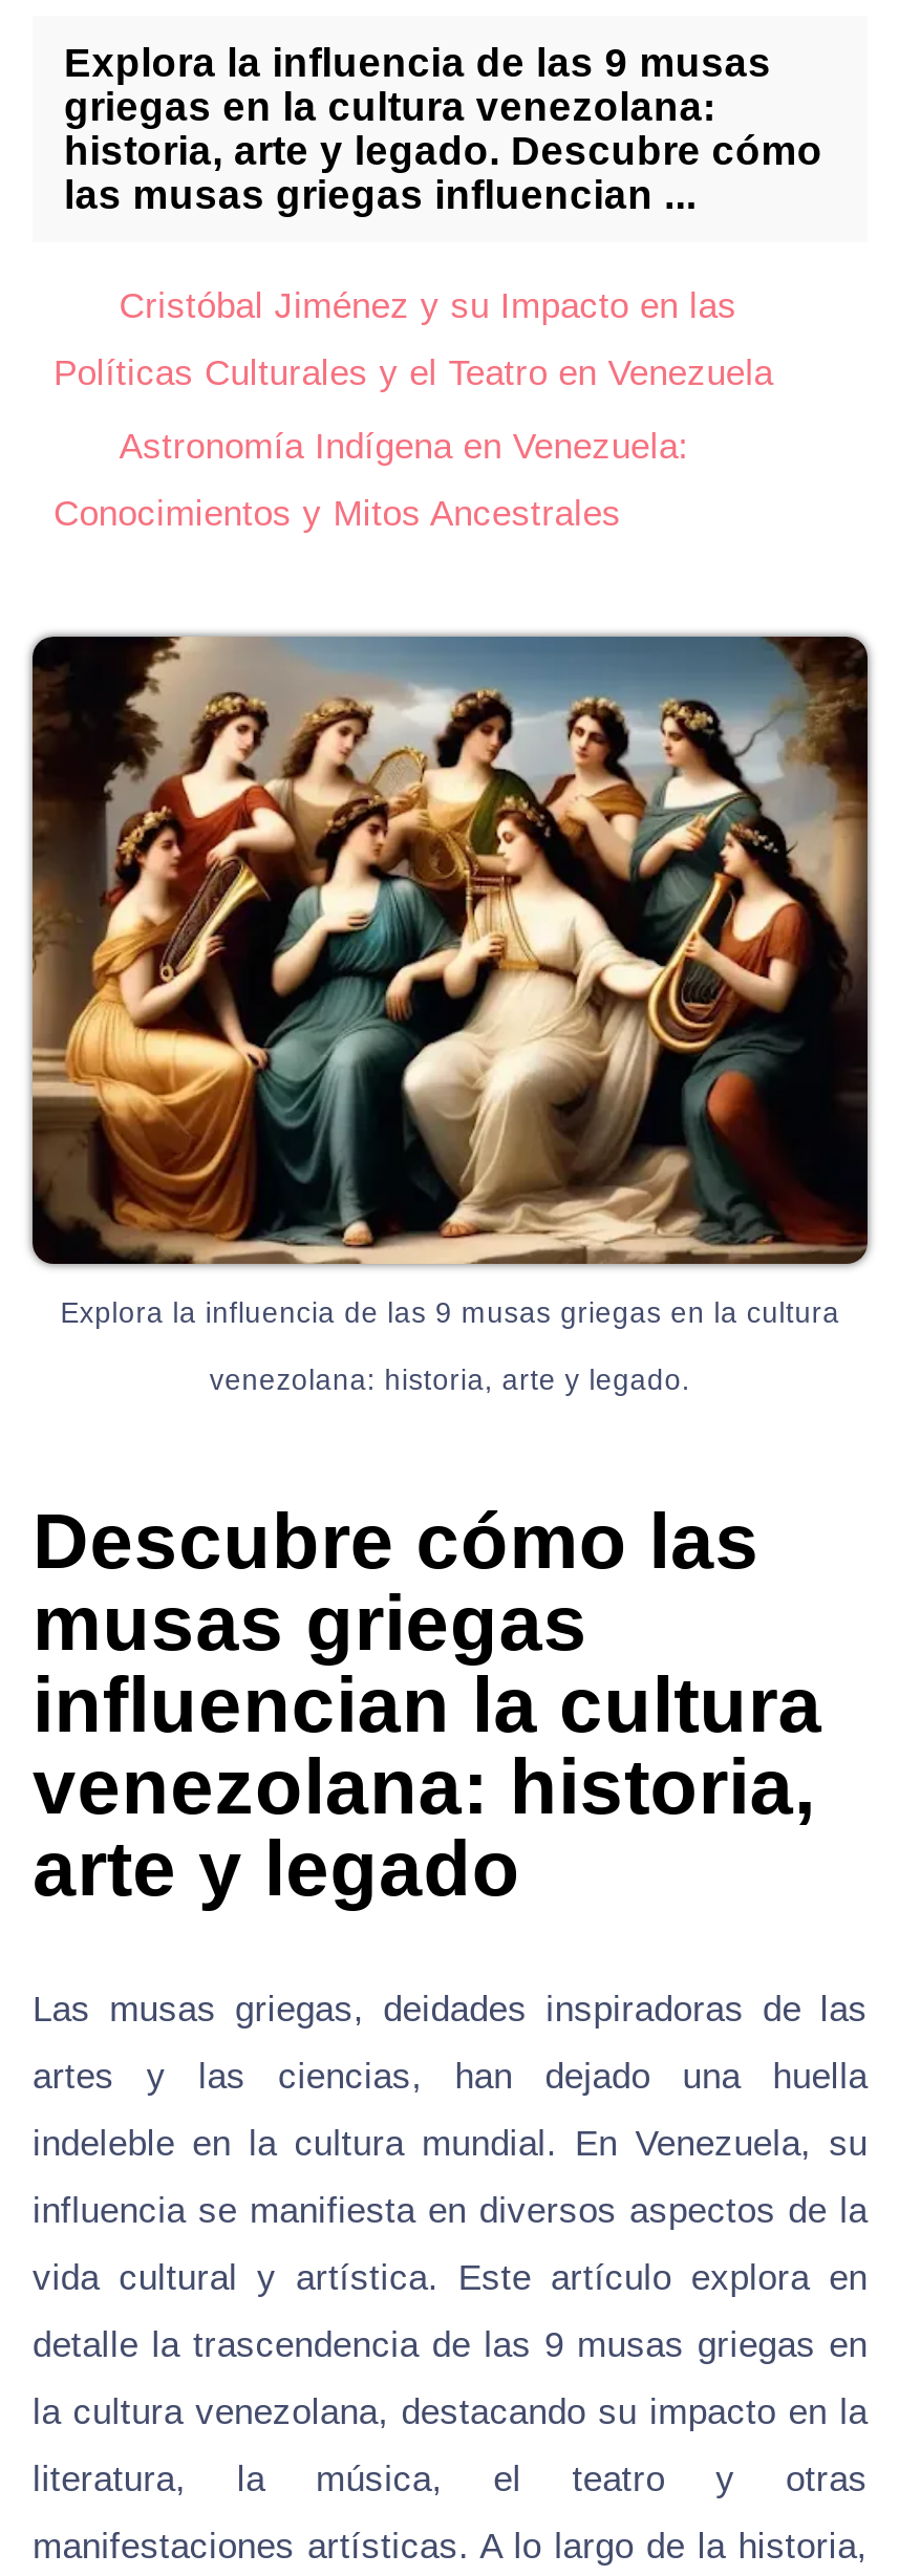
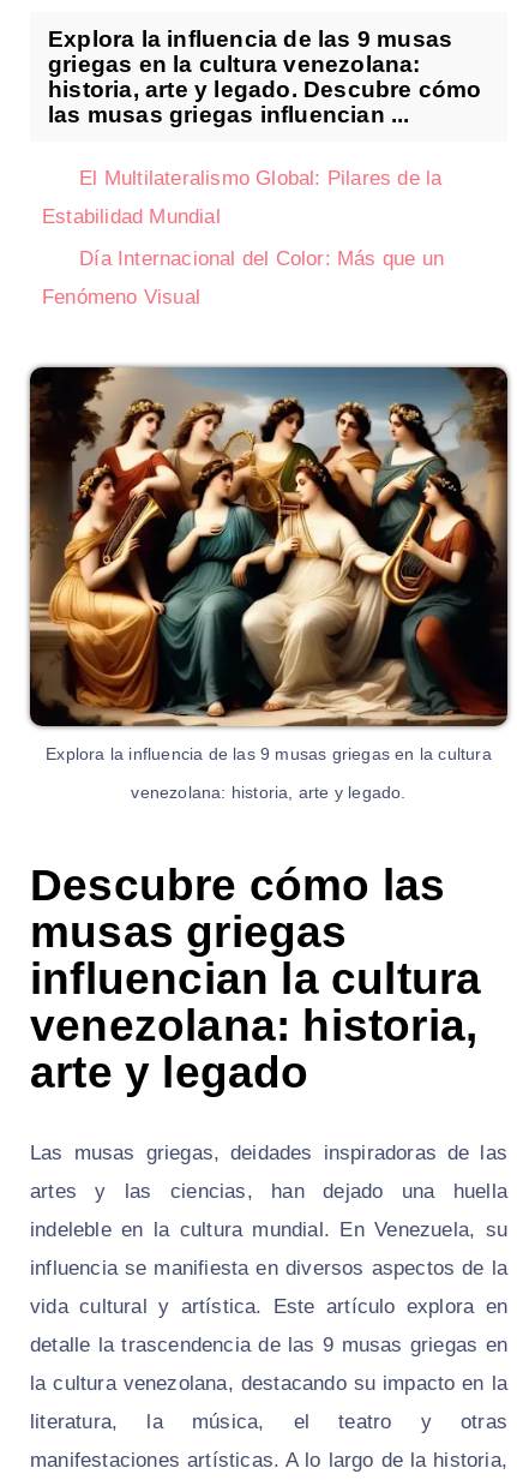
- Cristóbal Jiménez y su Impacto en las
+ El Multilateralismo Global: Pilares de la

- Políticas Culturales y el Teatro en Venezuela
+ Estabilidad Mundial

- Astronomía Indígena en Venezuela:
+ Día Internacional del Color: Más que un

- Conocimientos y Mitos Ancestrales
+ Fenómeno Visual
